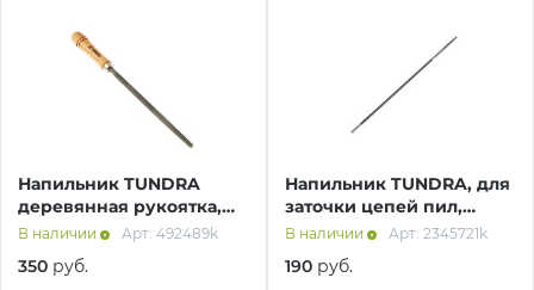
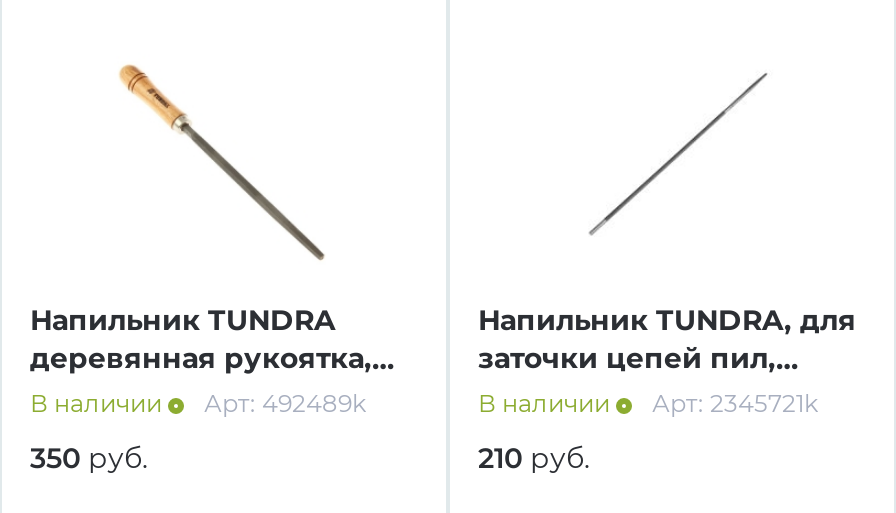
- 190 руб.
+ 210 руб.
